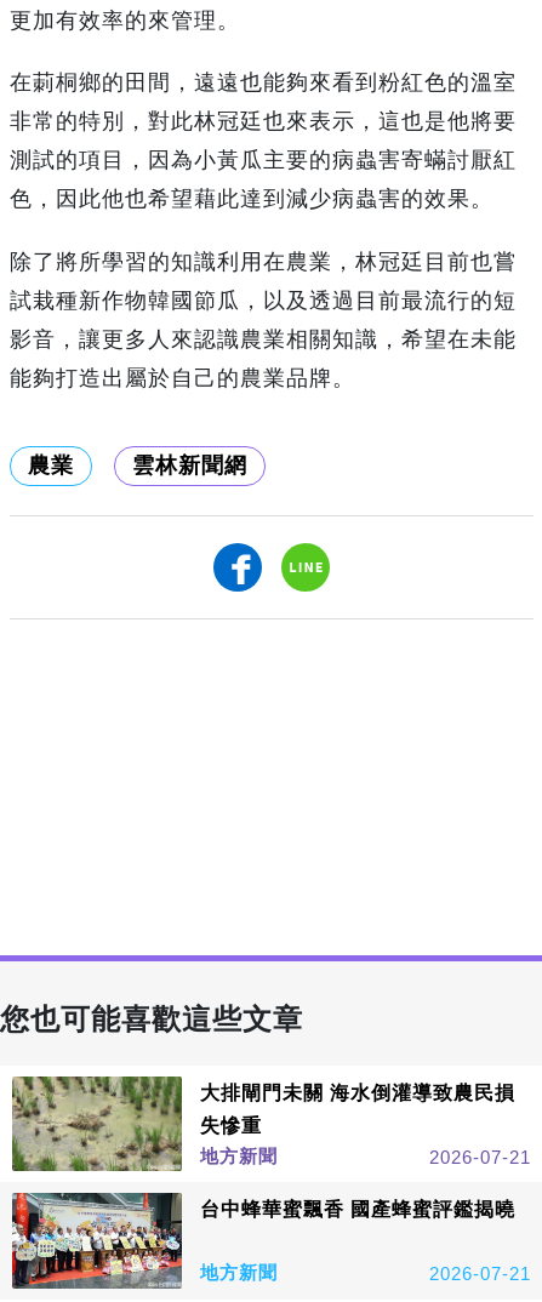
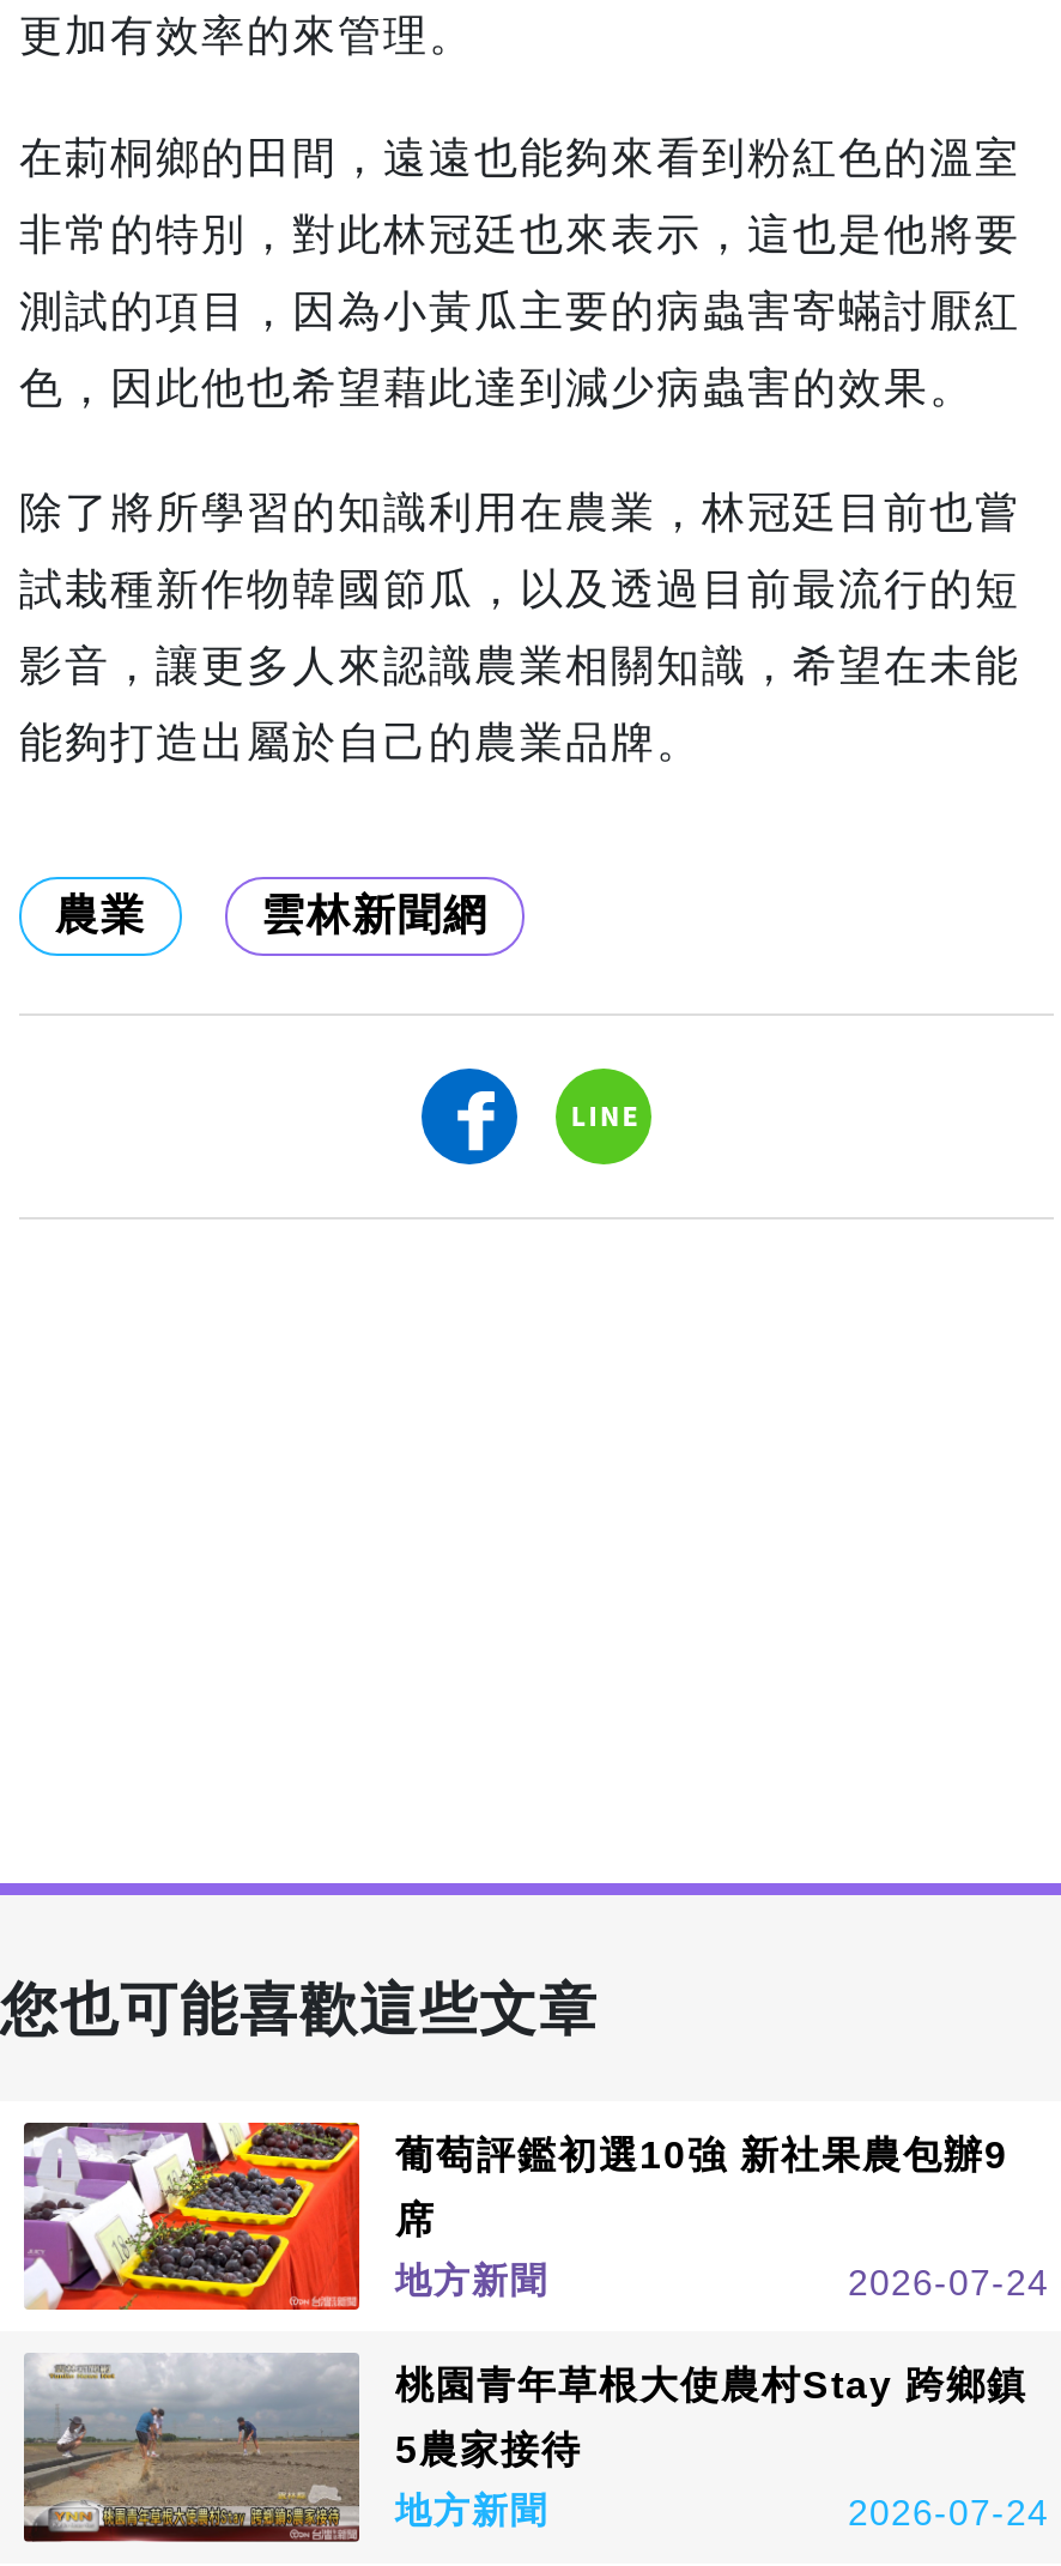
- [image]
- 大排閘門未關 海水倒灌導致農民損
+ [image]
+ 葡萄評鑑初選10強 新社果農包辦9

- 失慘重
+ 席

- [image]
- 2026-07-21
- 台中蜂華蜜飄香 國產蜂蜜評鑑揭曉
+ [image]
+ 2026-07-24
+ 桃園青年草根大使農村Stay 跨鄉鎮
+ 5農家接待

- 2026-07-21
+ 2026-07-24
